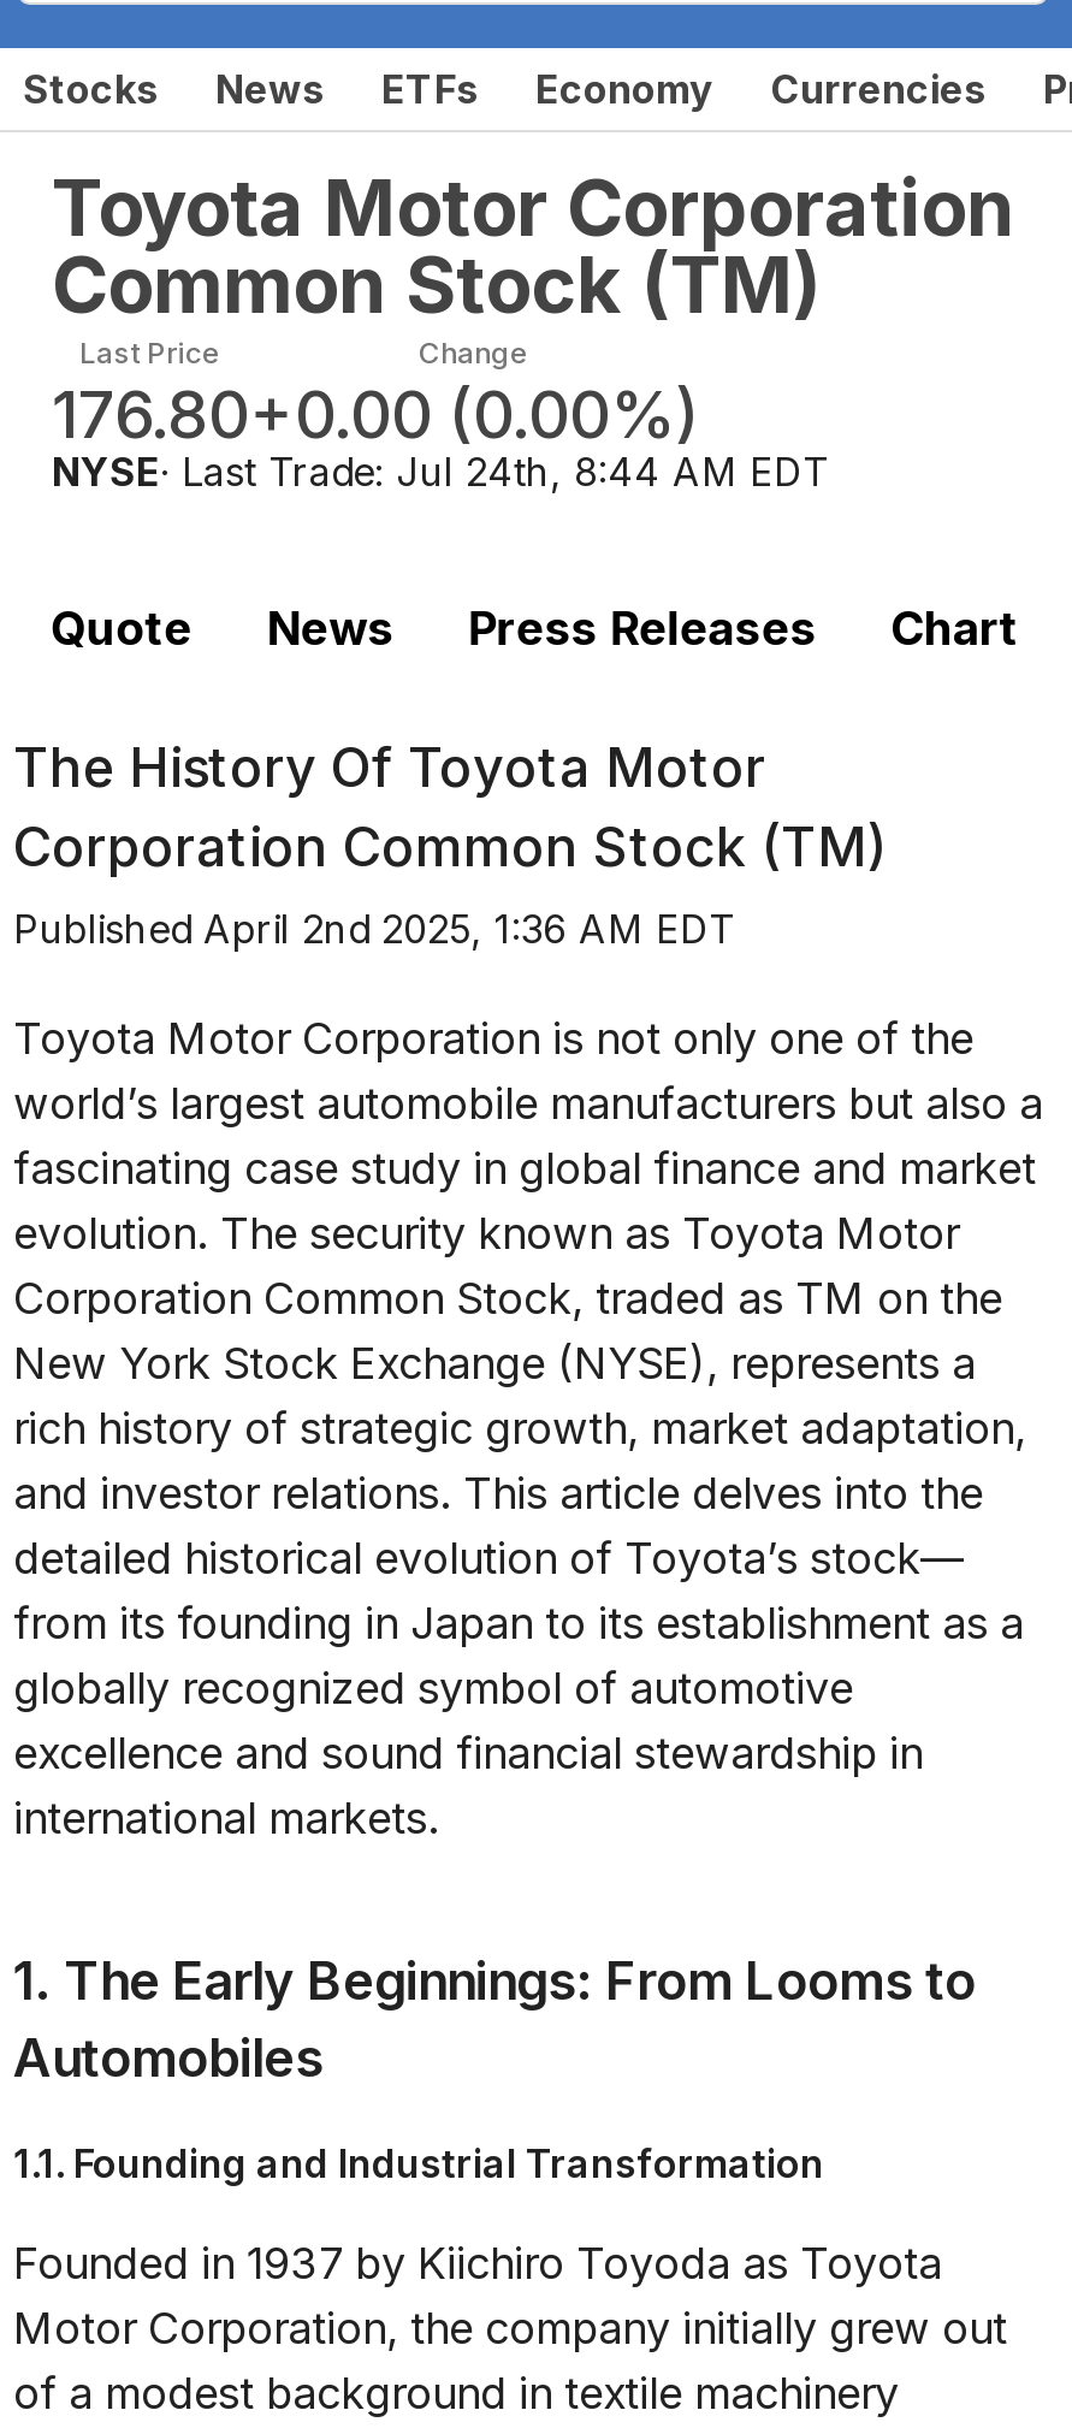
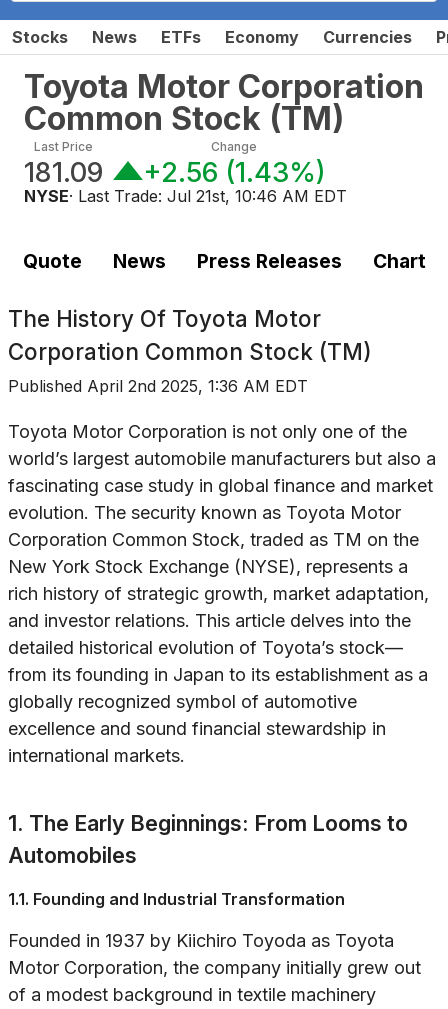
- 176.80
+ 181.09

- +0.00 (0.00%)
+ +2.56 (1.43%)

- NYSE · Last Trade: Jul 24th, 8:44 AM EDT
+ NYSE · Last Trade: Jul 21st, 10:46 AM EDT
